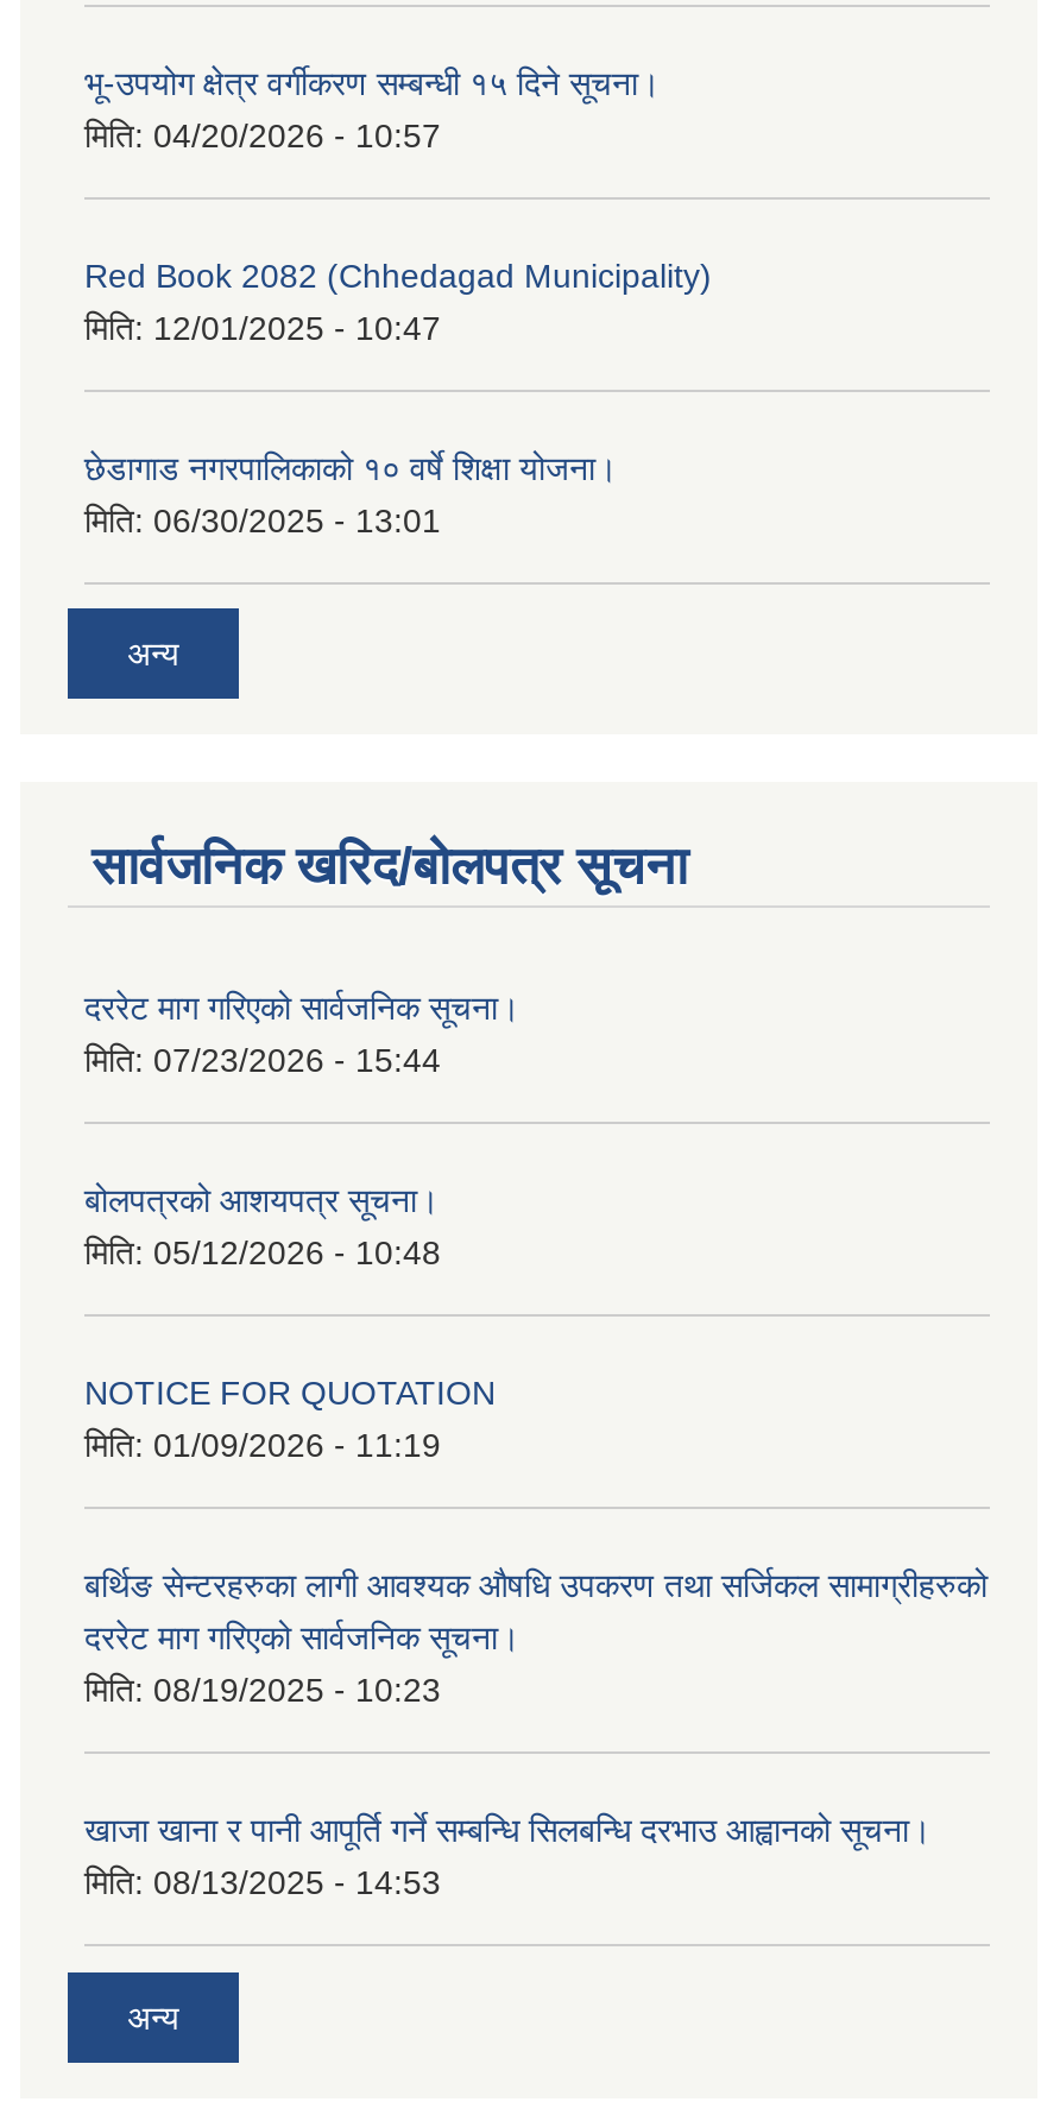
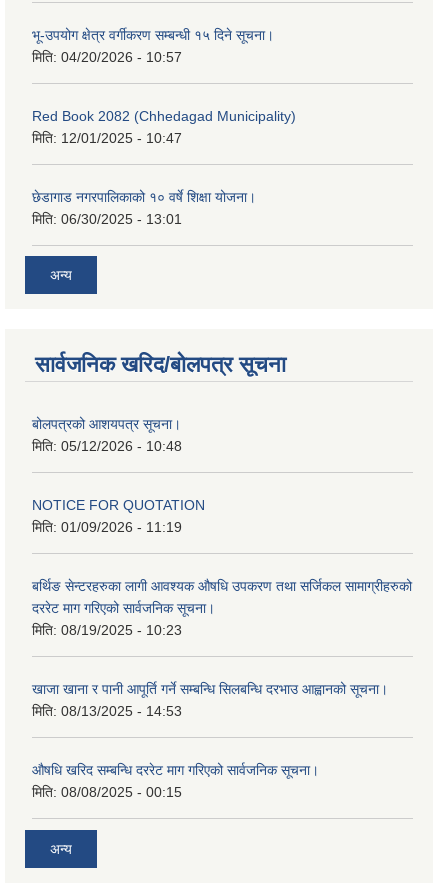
- दररेट माग गरिएको सार्वजनिक सूचना।
- मिति: 07/23/2026 - 15:44

moved up: बोलपत्रको आशयपत्र सूचना। | मिति: 05/12/2026 - 10:48 | NOTICE FOR QUOTATION | ... | खाजा खाना र पानी आपूर्ति गर्ने सम्बन्धि सिलबन्धि दरभाउ आह्वानको सूचना। | मिति: 08/13/2025 - 14:53

+ औषधि खरिद सम्बन्धि दररेट माग गरिएको सार्वजनिक सूचना।
+ मिति: 08/08/2025 - 00:15
